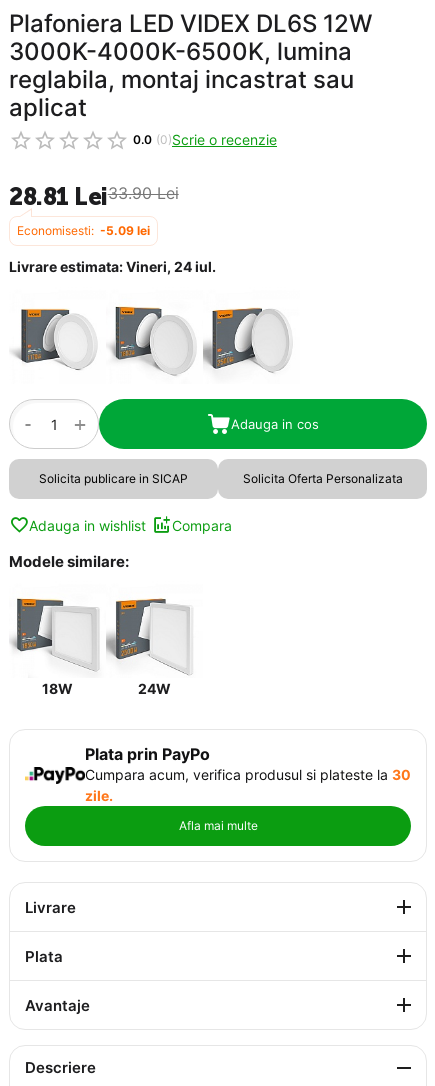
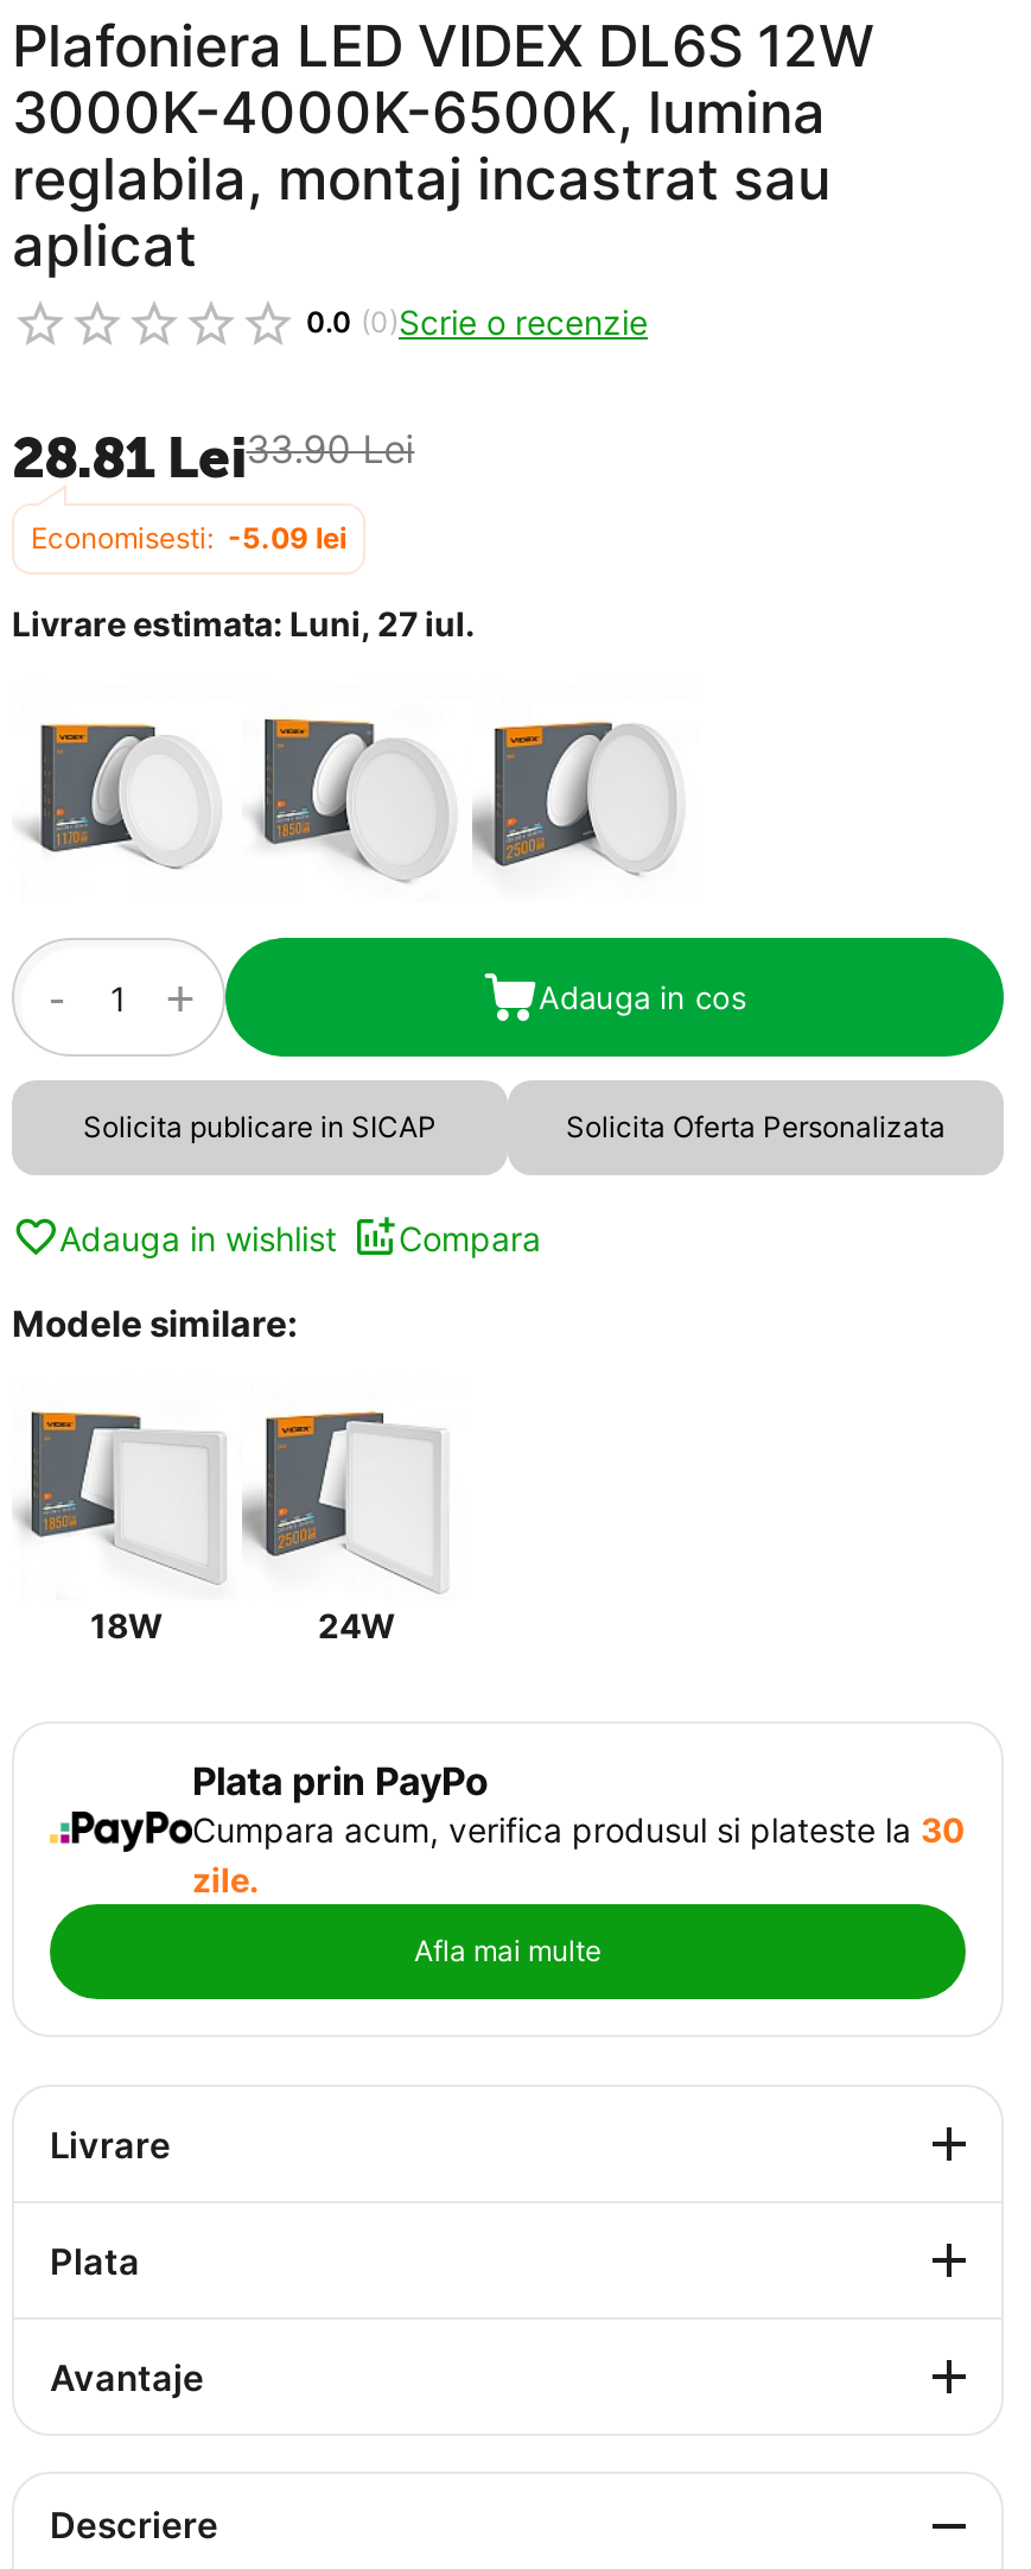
- Livrare estimata: Vineri, 24 iul.
+ Livrare estimata: Luni, 27 iul.
